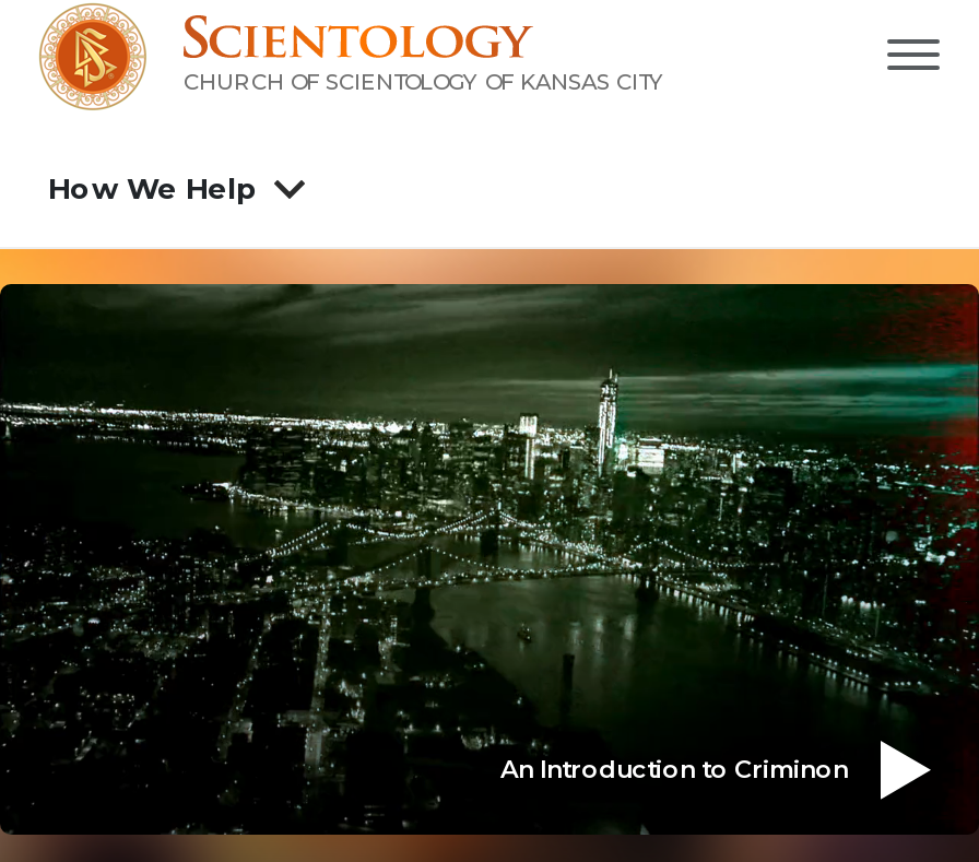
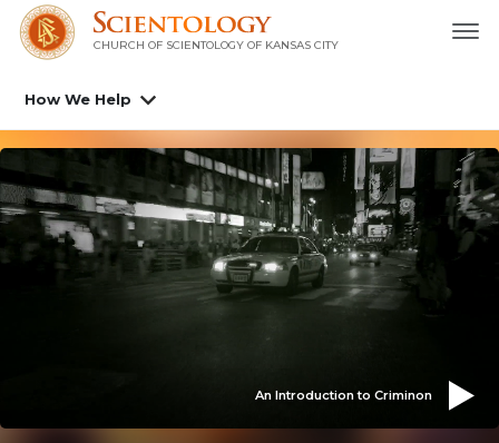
- [image]
+ [image]
